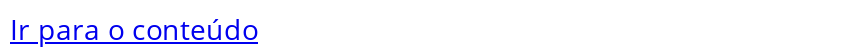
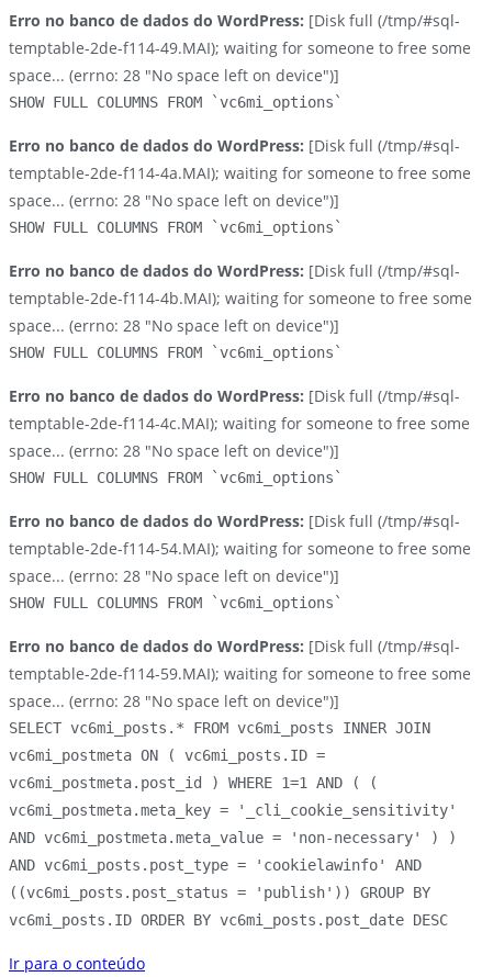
+ Erro no banco de dados do WordPress: [Disk full (/tmp/#sql-
+ temptable-2de-f114-49.MAI); waiting for someone to free some
+ space... (errno: 28 "No space left on device")]
+ SHOW FULL COLUMNS FROM `vc6mi_options`
+ Erro no banco de dados do WordPress: [Disk full (/tmp/#sql-
+ temptable-2de-f114-4a.MAI); waiting for someone to free some
+ space... (errno: 28 "No space left on device")]
+ SHOW FULL COLUMNS FROM `vc6mi_options`
+ Erro no banco de dados do WordPress: [Disk full (/tmp/#sql-
+ temptable-2de-f114-4b.MAI); waiting for someone to free some
+ space... (errno: 28 "No space left on device")]
+ SHOW FULL COLUMNS FROM `vc6mi_options`
+ Erro no banco de dados do WordPress: [Disk full (/tmp/#sql-
+ temptable-2de-f114-4c.MAI); waiting for someone to free some
+ space... (errno: 28 "No space left on device")]
+ SHOW FULL COLUMNS FROM `vc6mi_options`
+ Erro no banco de dados do WordPress: [Disk full (/tmp/#sql-
+ temptable-2de-f114-54.MAI); waiting for someone to free some
+ space... (errno: 28 "No space left on device")]
+ SHOW FULL COLUMNS FROM `vc6mi_options`
+ Erro no banco de dados do WordPress: [Disk full (/tmp/#sql-
+ temptable-2de-f114-59.MAI); waiting for someone to free some
+ space... (errno: 28 "No space left on device")]
+ SELECT vc6mi_posts.* FROM vc6mi_posts INNER JOIN
+ vc6mi_postmeta ON ( vc6mi_posts.ID =
+ vc6mi_postmeta.post_id ) WHERE 1=1 AND ( (
+ vc6mi_postmeta.meta_key = '_cli_cookie_sensitivity'
+ AND vc6mi_postmeta.meta_value = 'non-necessary' ) )
+ AND vc6mi_posts.post_type = 'cookielawinfo' AND
+ ((vc6mi_posts.post_status = 'publish')) GROUP BY
+ vc6mi_posts.ID ORDER BY vc6mi_posts.post_date DESC
